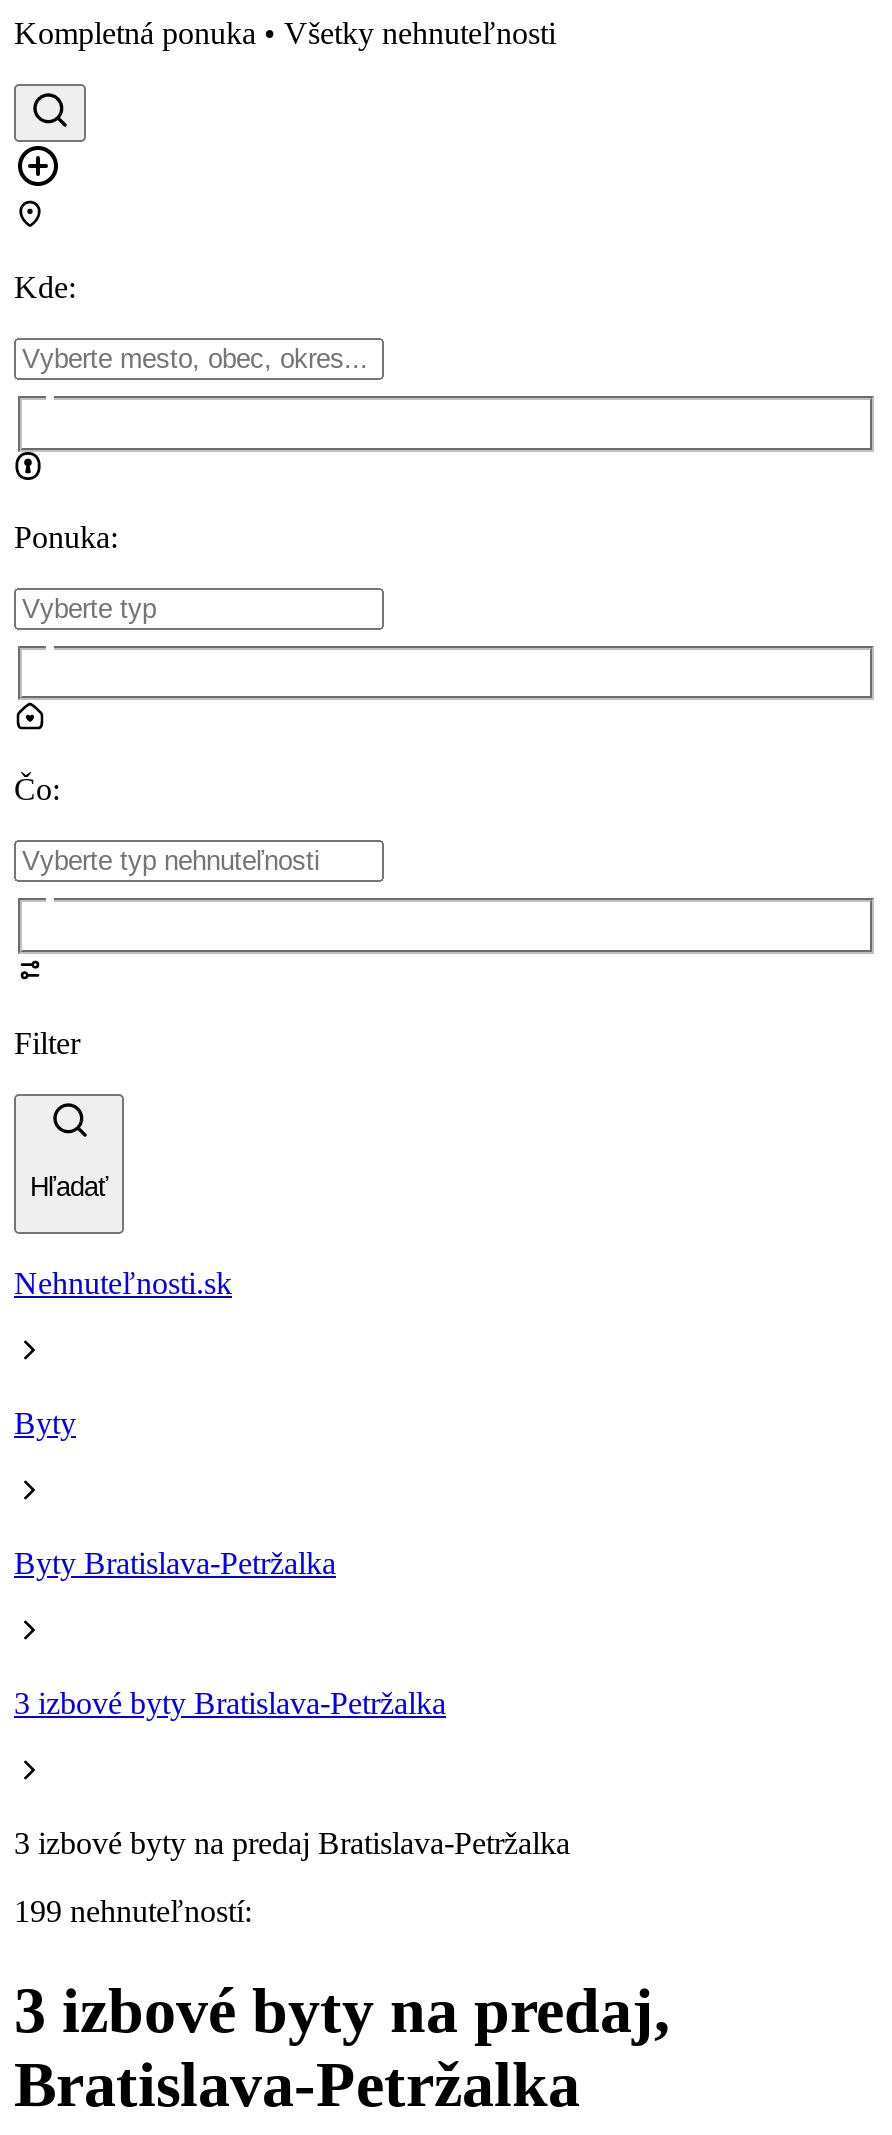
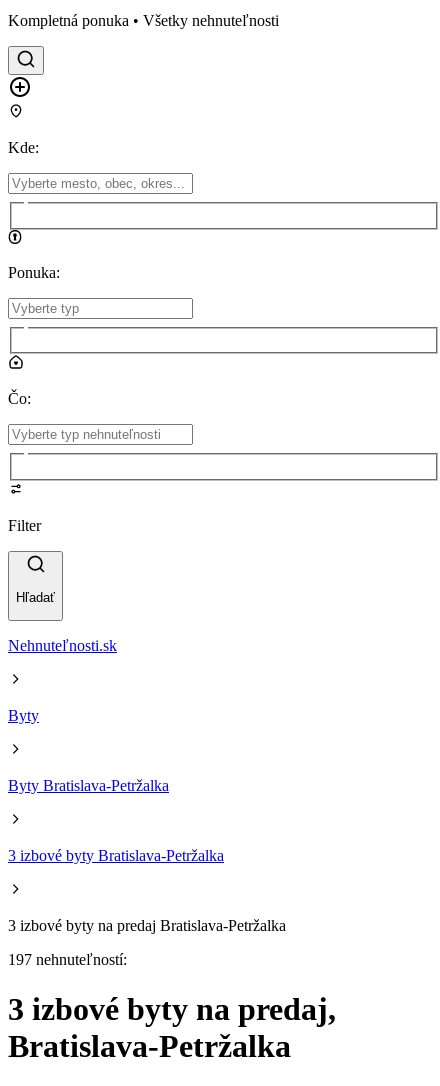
- 199 nehnuteľností:
+ 197 nehnuteľností:
